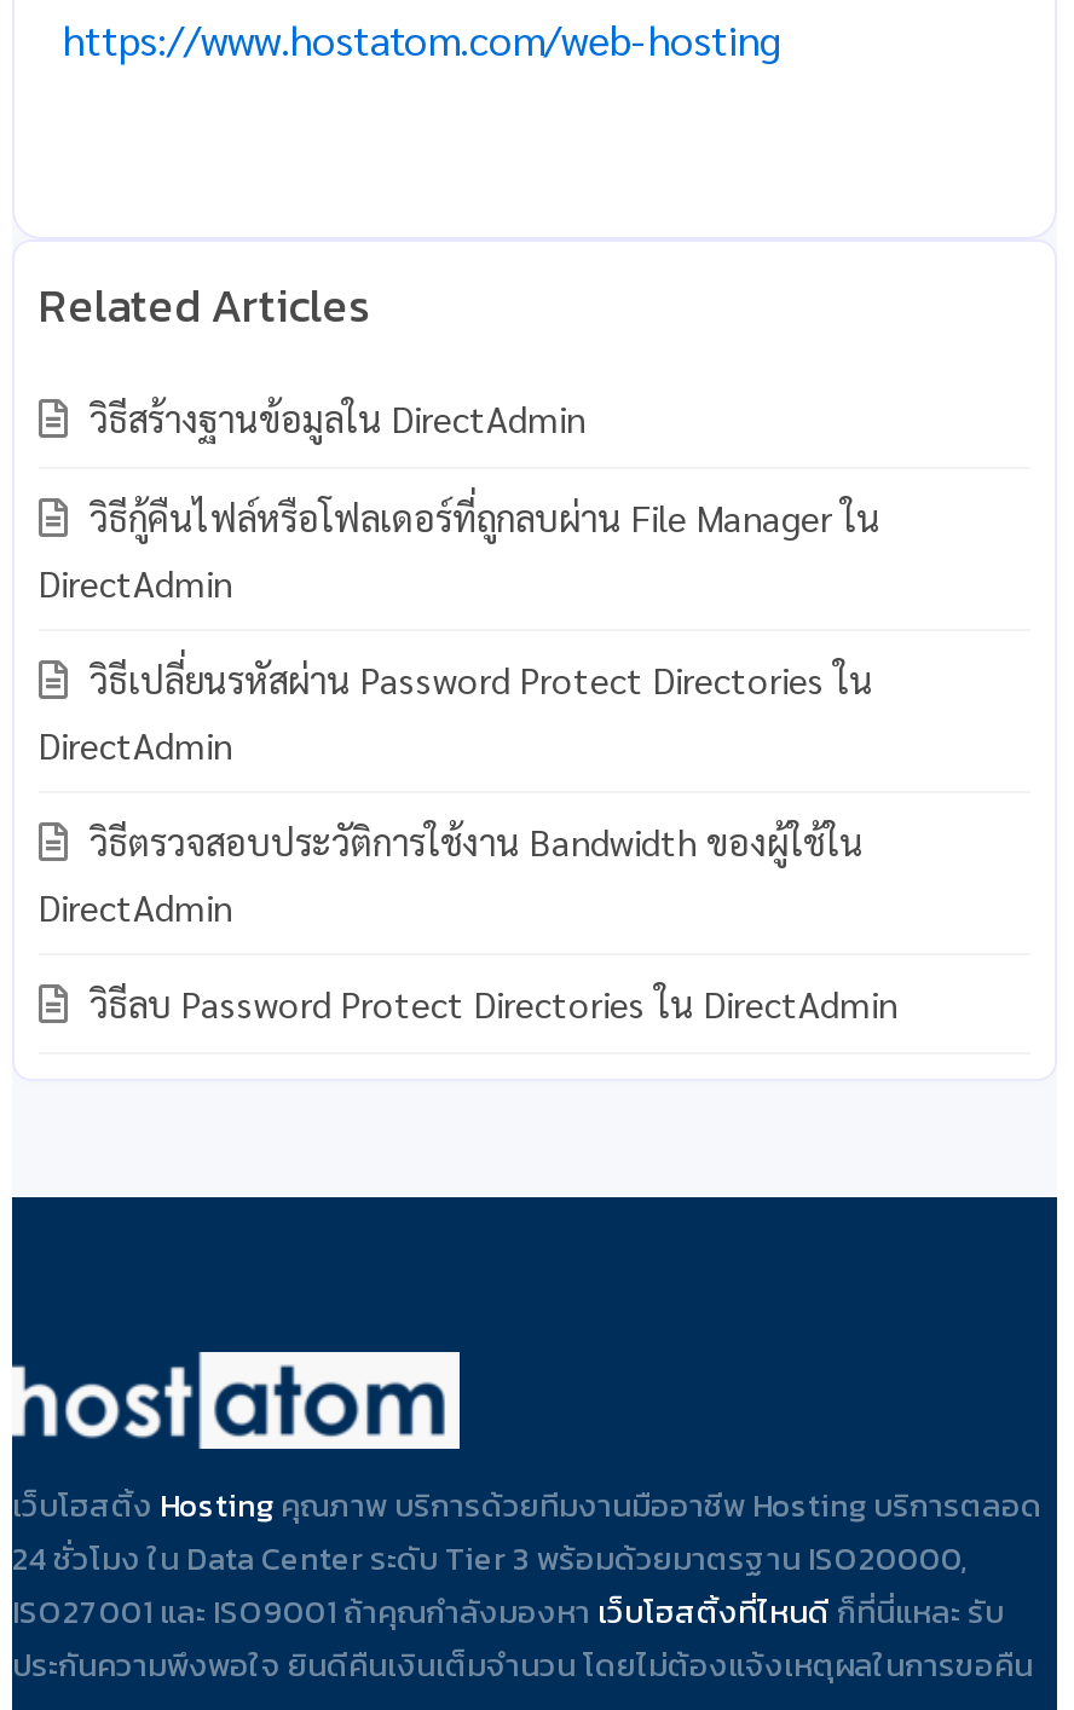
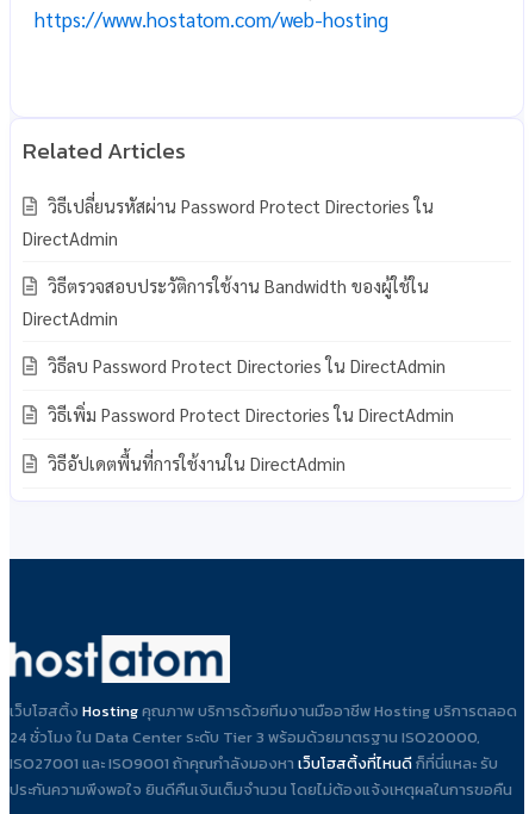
- วิธีสร้างฐานข้อมูลใน DirectAdmin
- วิธีกู้คืนไฟล์หรือโฟลเดอร์ที่ถูกลบผ่าน File Manager ใน
- DirectAdmin

moved up: วิธีเปลี่ยนรหัสผ่าน Password Protect Directories ใน | DirectAdmin | วิธีตรวจสอบประวัติการใช้งาน Bandwidth ของผู้ใช้ใน | DirectAdmin | วิธีลบ Password Protect Directories ใน DirectAdmin

+ วิธีเพิ่ม Password Protect Directories ใน DirectAdmin
+ วิธีอัปเดตพื้นที่การใช้งานใน DirectAdmin
